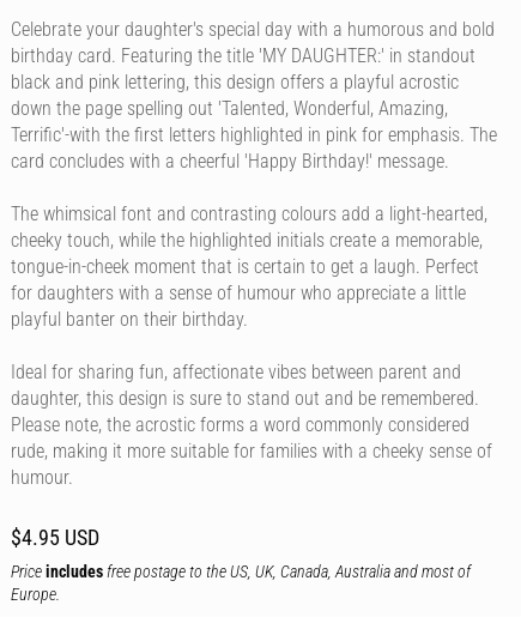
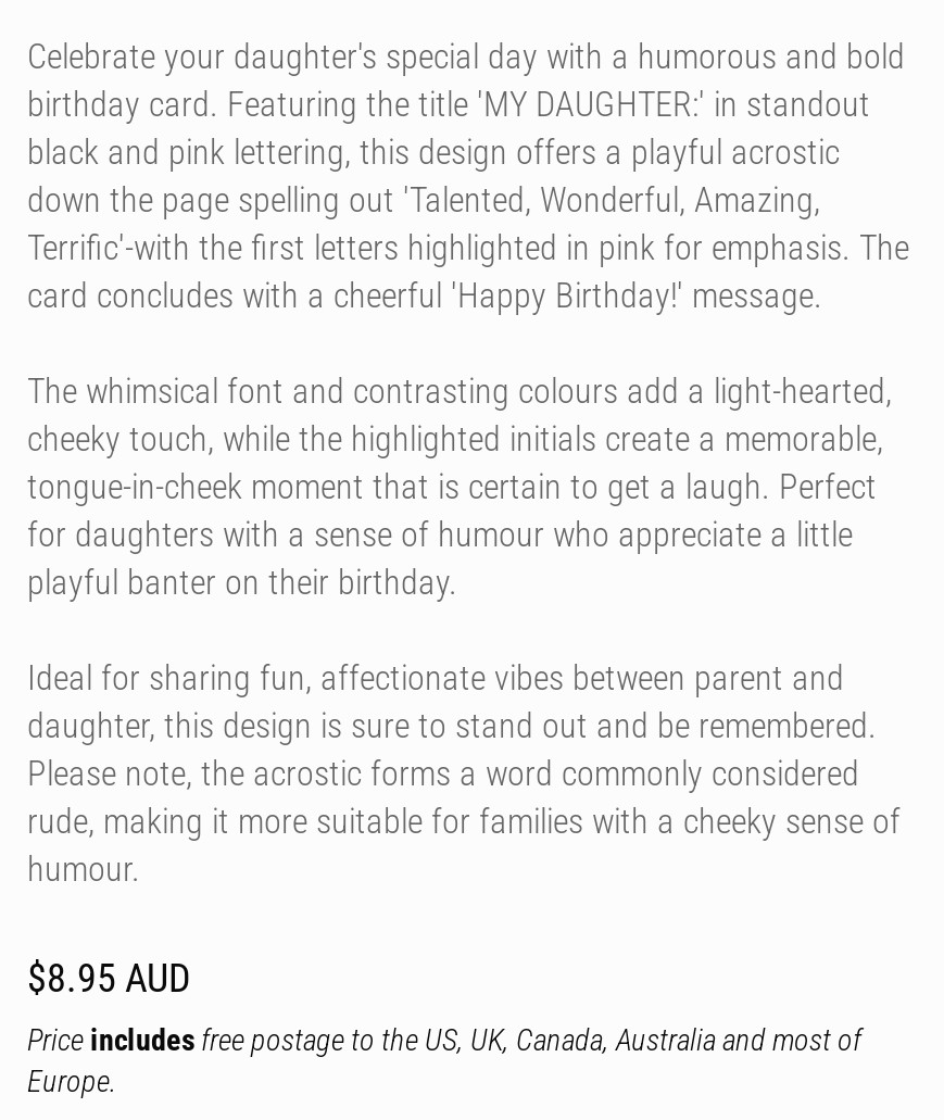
- $4.95 USD
+ $8.95 AUD
